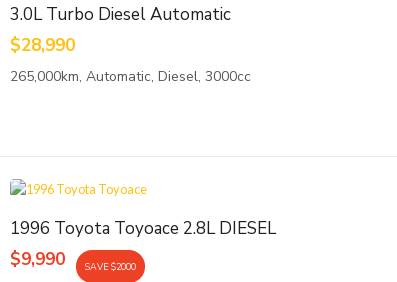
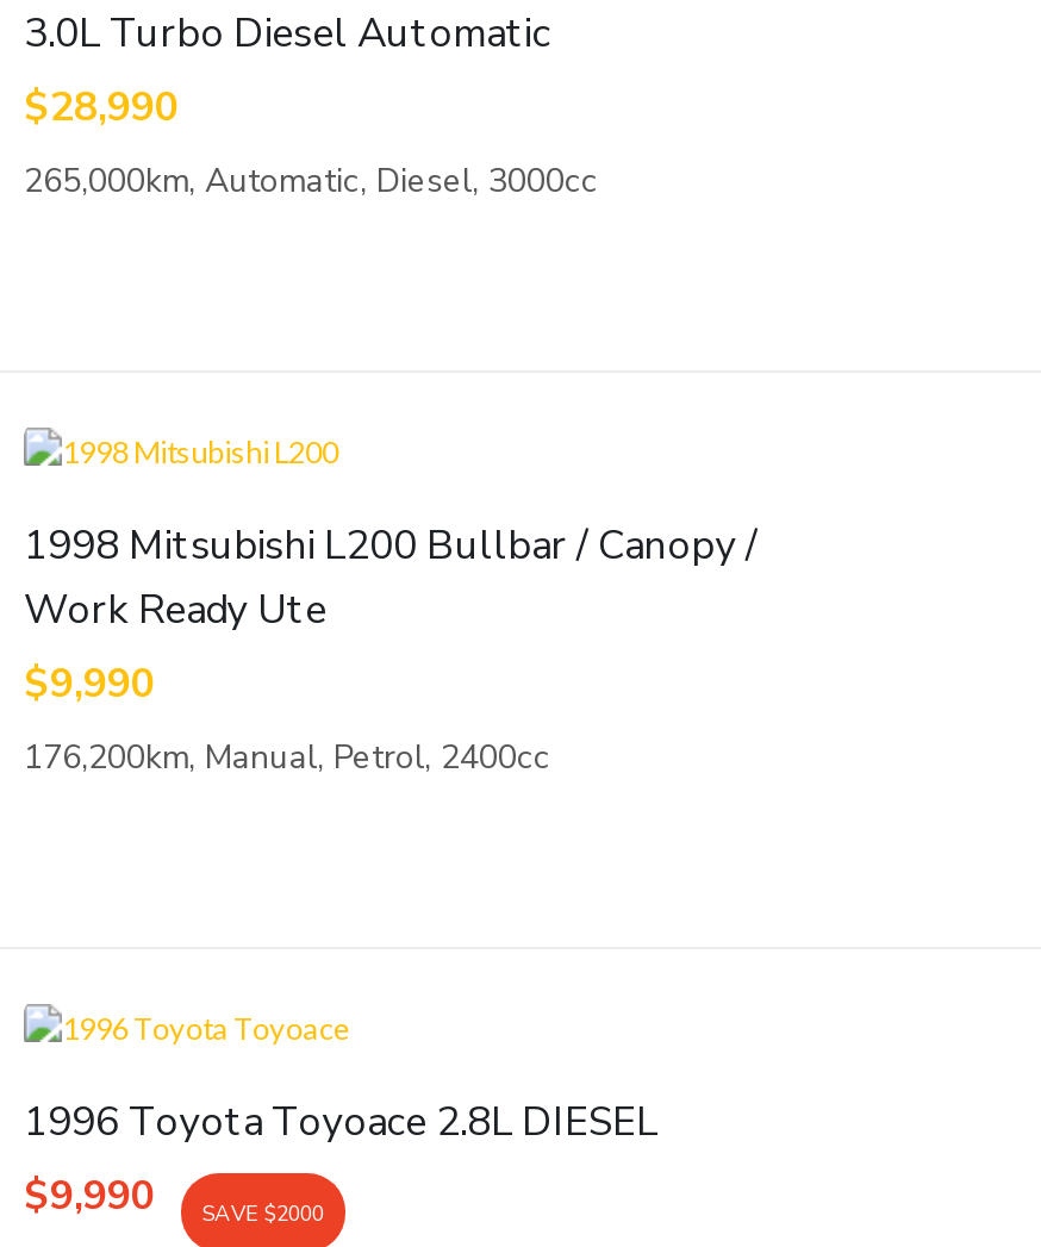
+ 1998 Mitsubishi L200 Bullbar / Canopy /
+ Work Ready Ute
+ $9,990
+ 176,200km, Manual, Petrol, 2400cc
